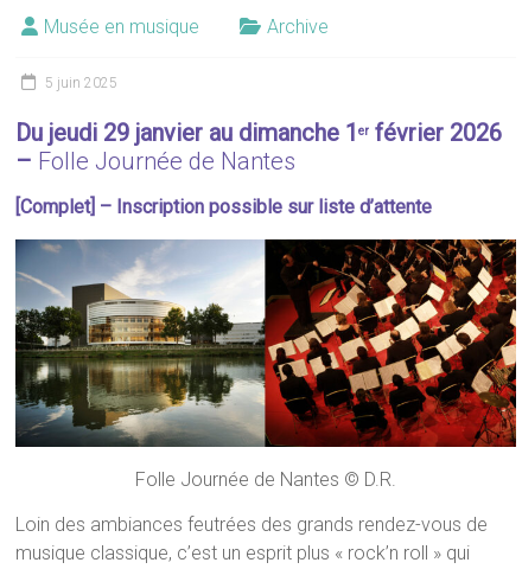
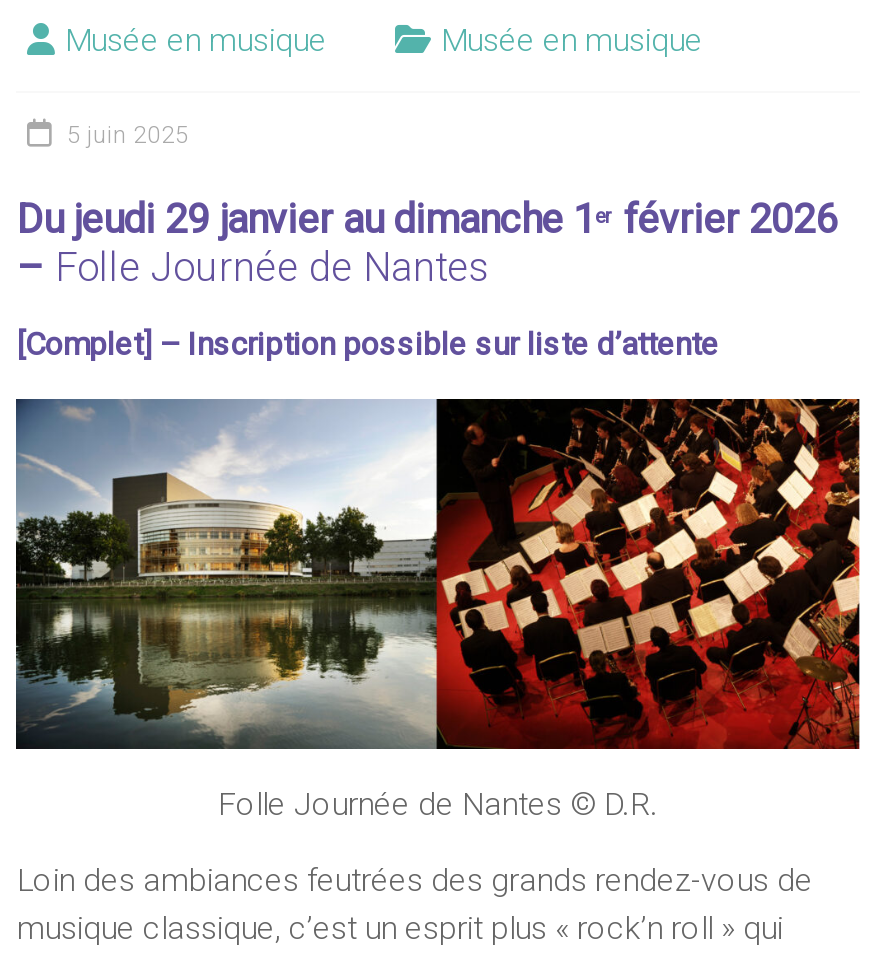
- Archive
+ Musée en musique
